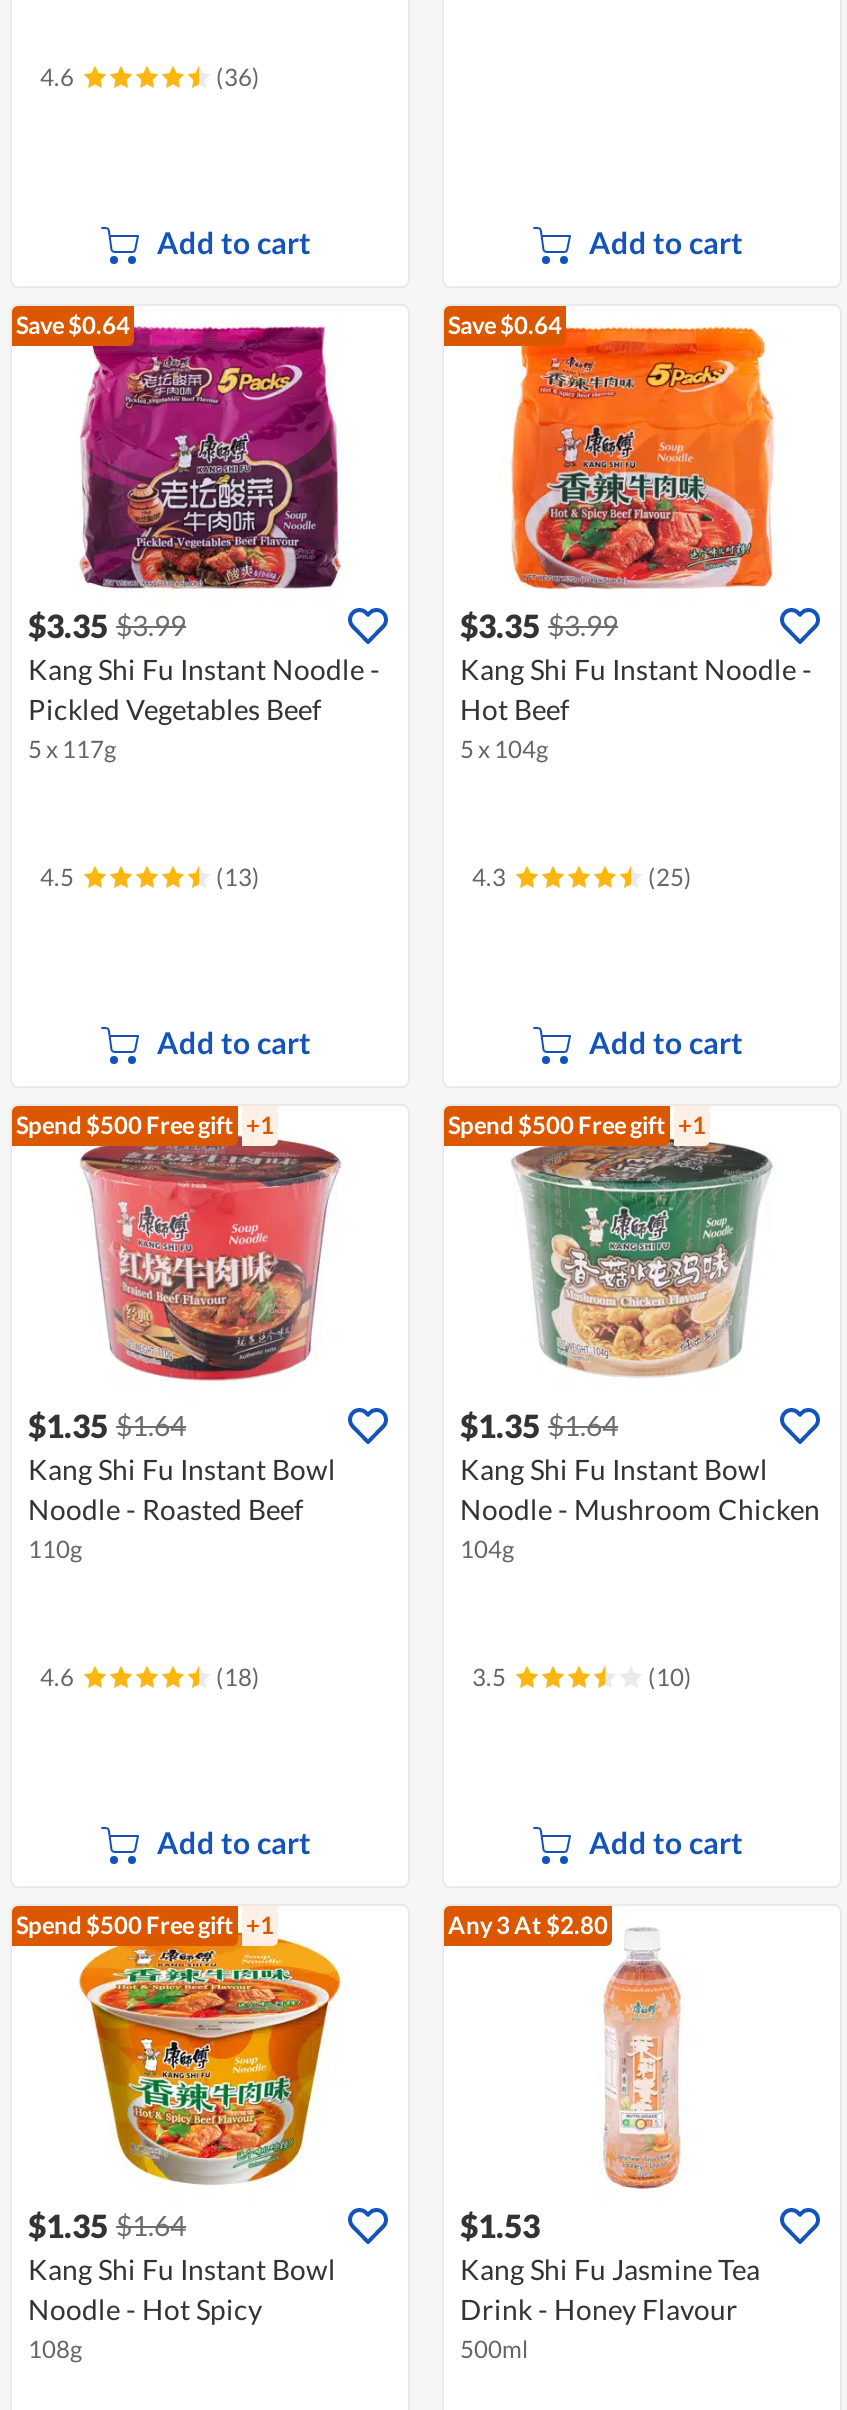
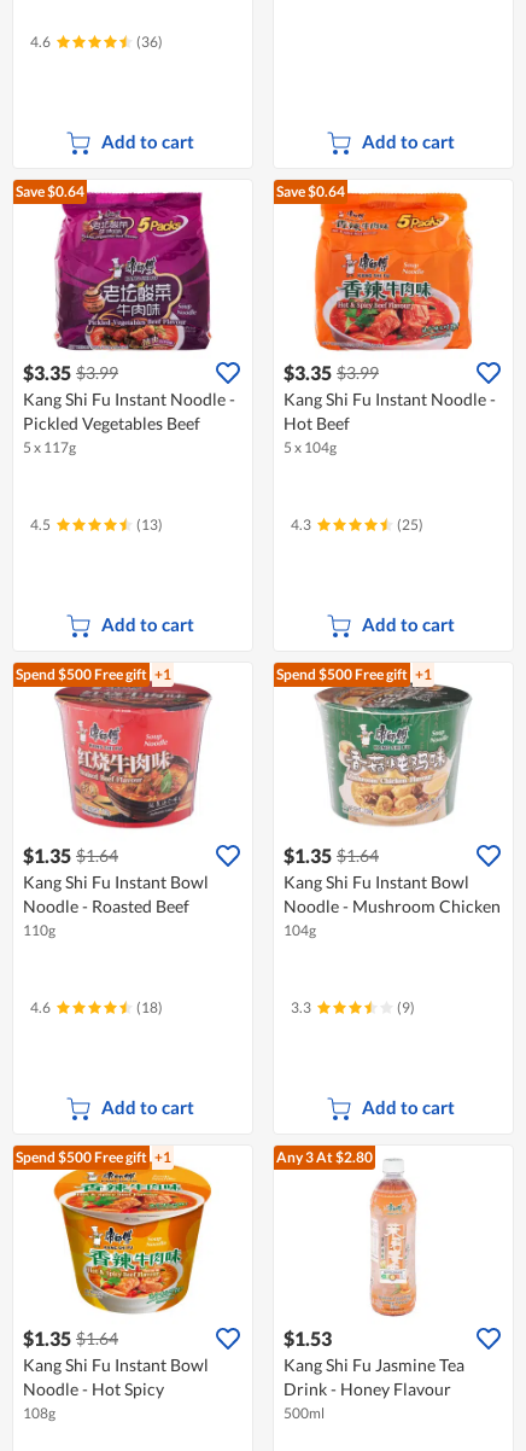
- 3.5
+ 3.3

- (10)
+ (9)
